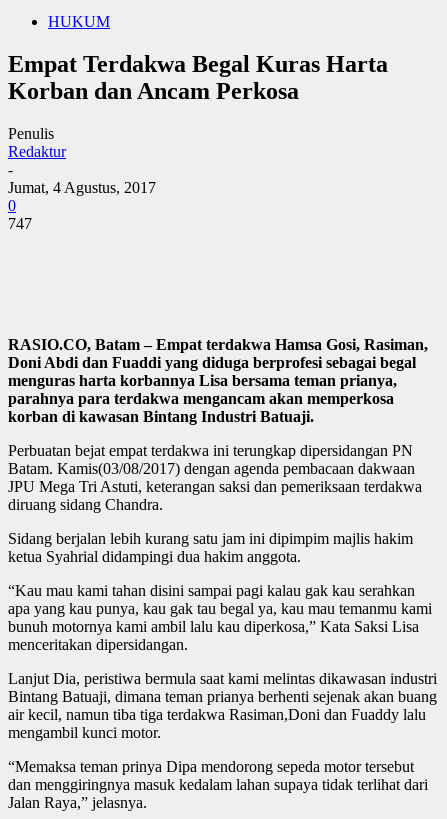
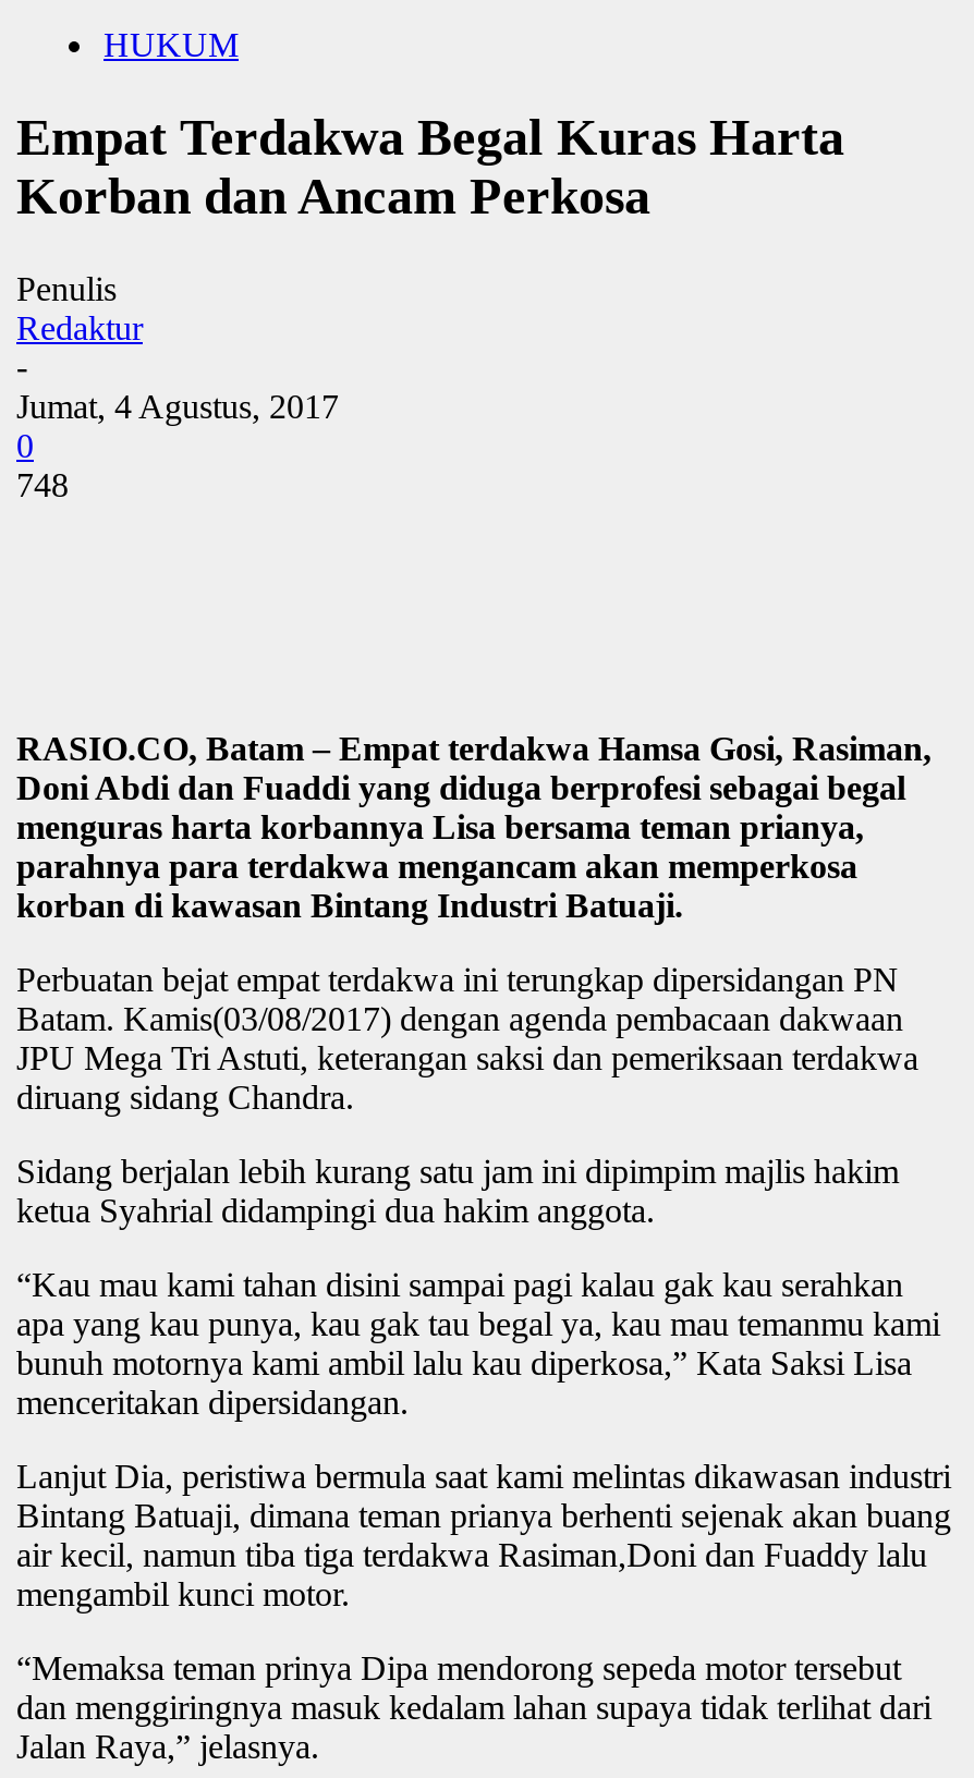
- 747
+ 748
